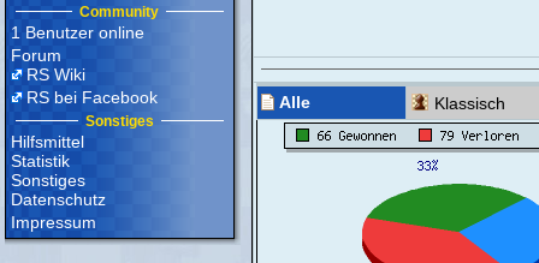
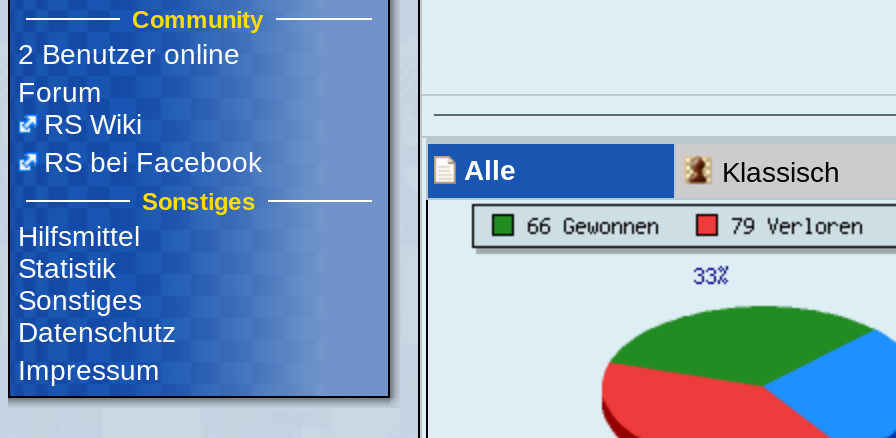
- 1 Benutzer online
+ 2 Benutzer online
